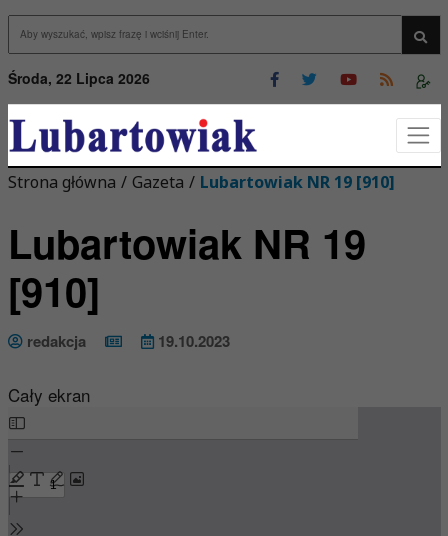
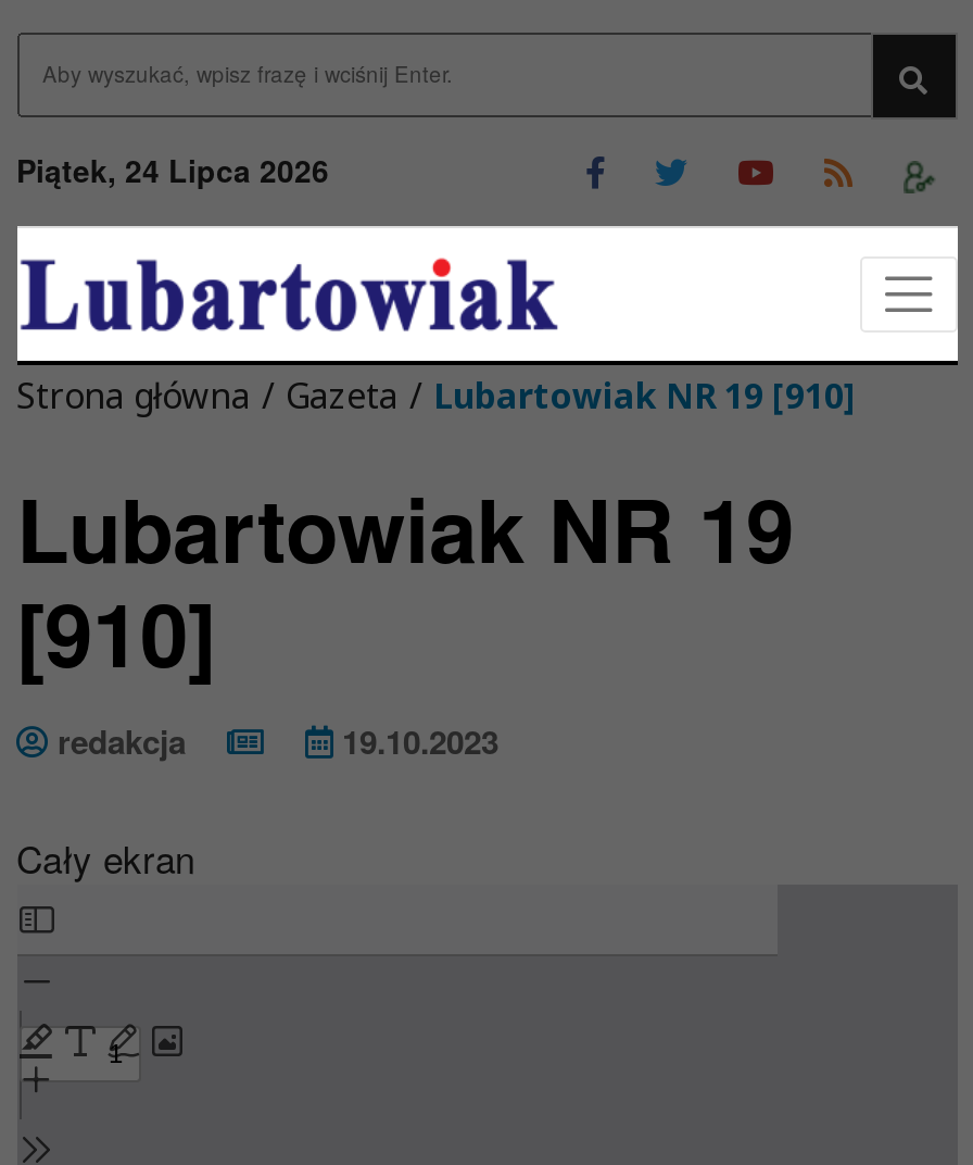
- Środa, 22 Lipca 2026
+ Piątek, 24 Lipca 2026
